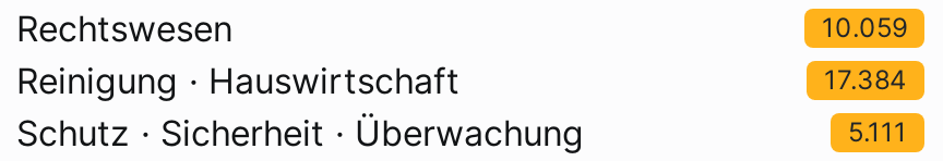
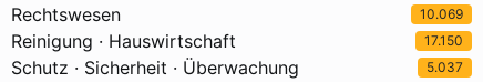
- 10.059
+ 10.069

- 17.384
+ 17.150

- 5.111
+ 5.037
